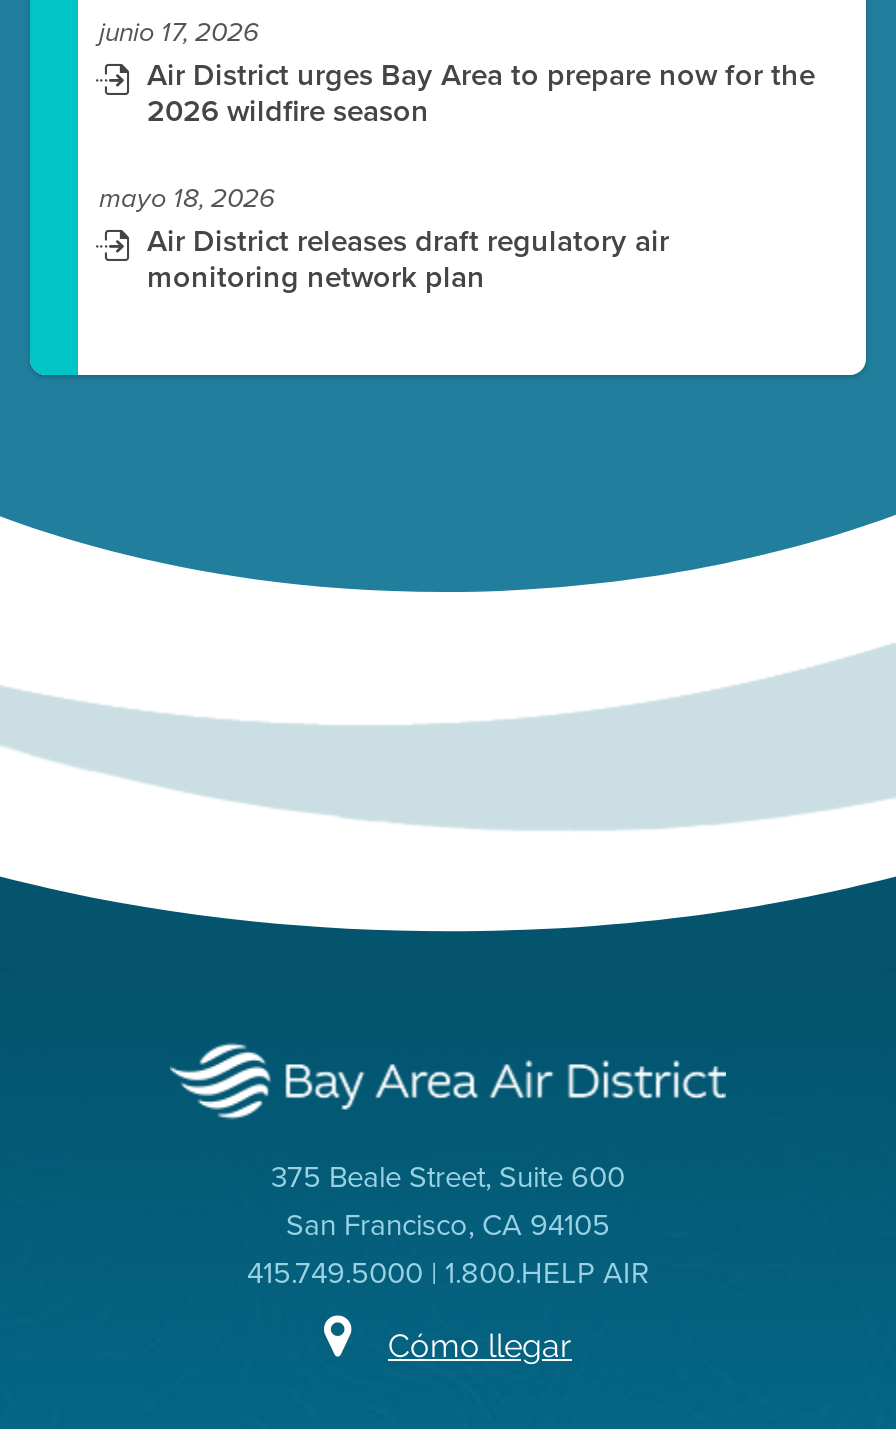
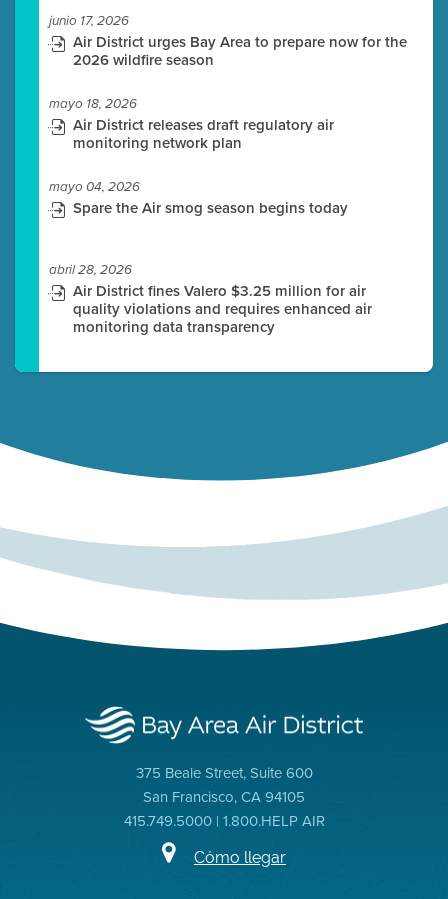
+ mayo 04, 2026
+ Spare the Air smog season begins today
+ abril 28, 2026
+ Air District fines Valero $3.25 million for air
+ quality violations and requires enhanced air
+ monitoring data transparency
